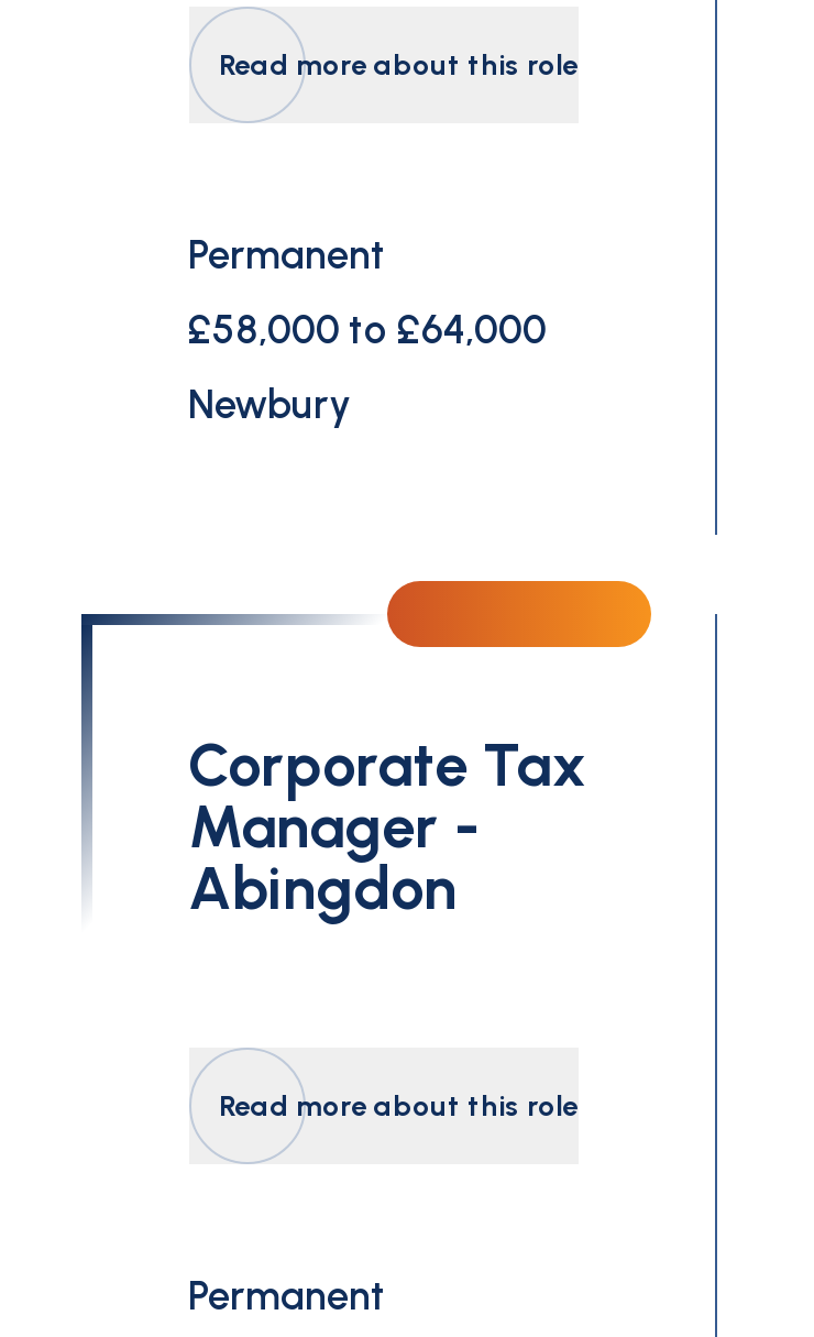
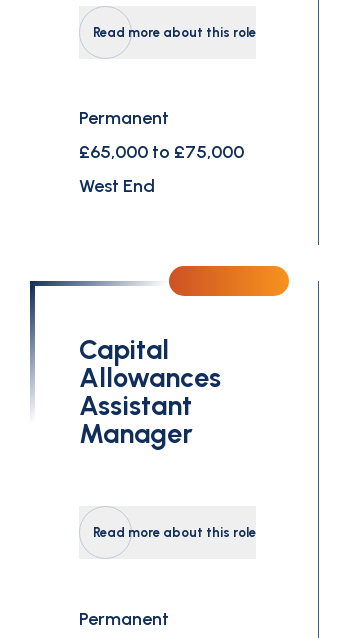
- £58,000 to £64,000
+ £65,000 to £75,000

- Newbury
+ West End

- Corporate Tax
- Manager -
- Abingdon
+ Capital
+ Allowances
+ Assistant
+ Manager
